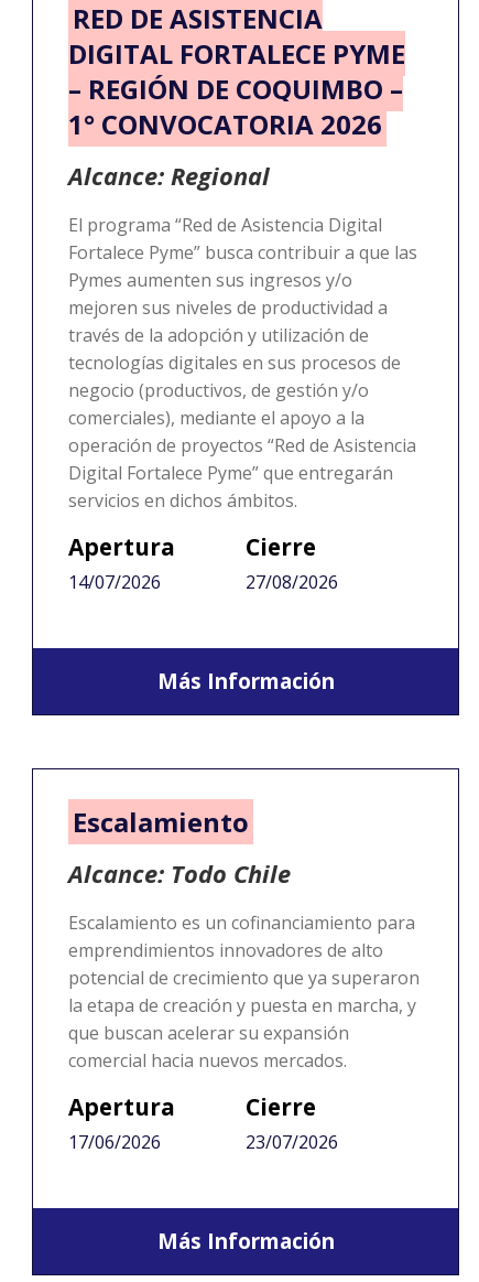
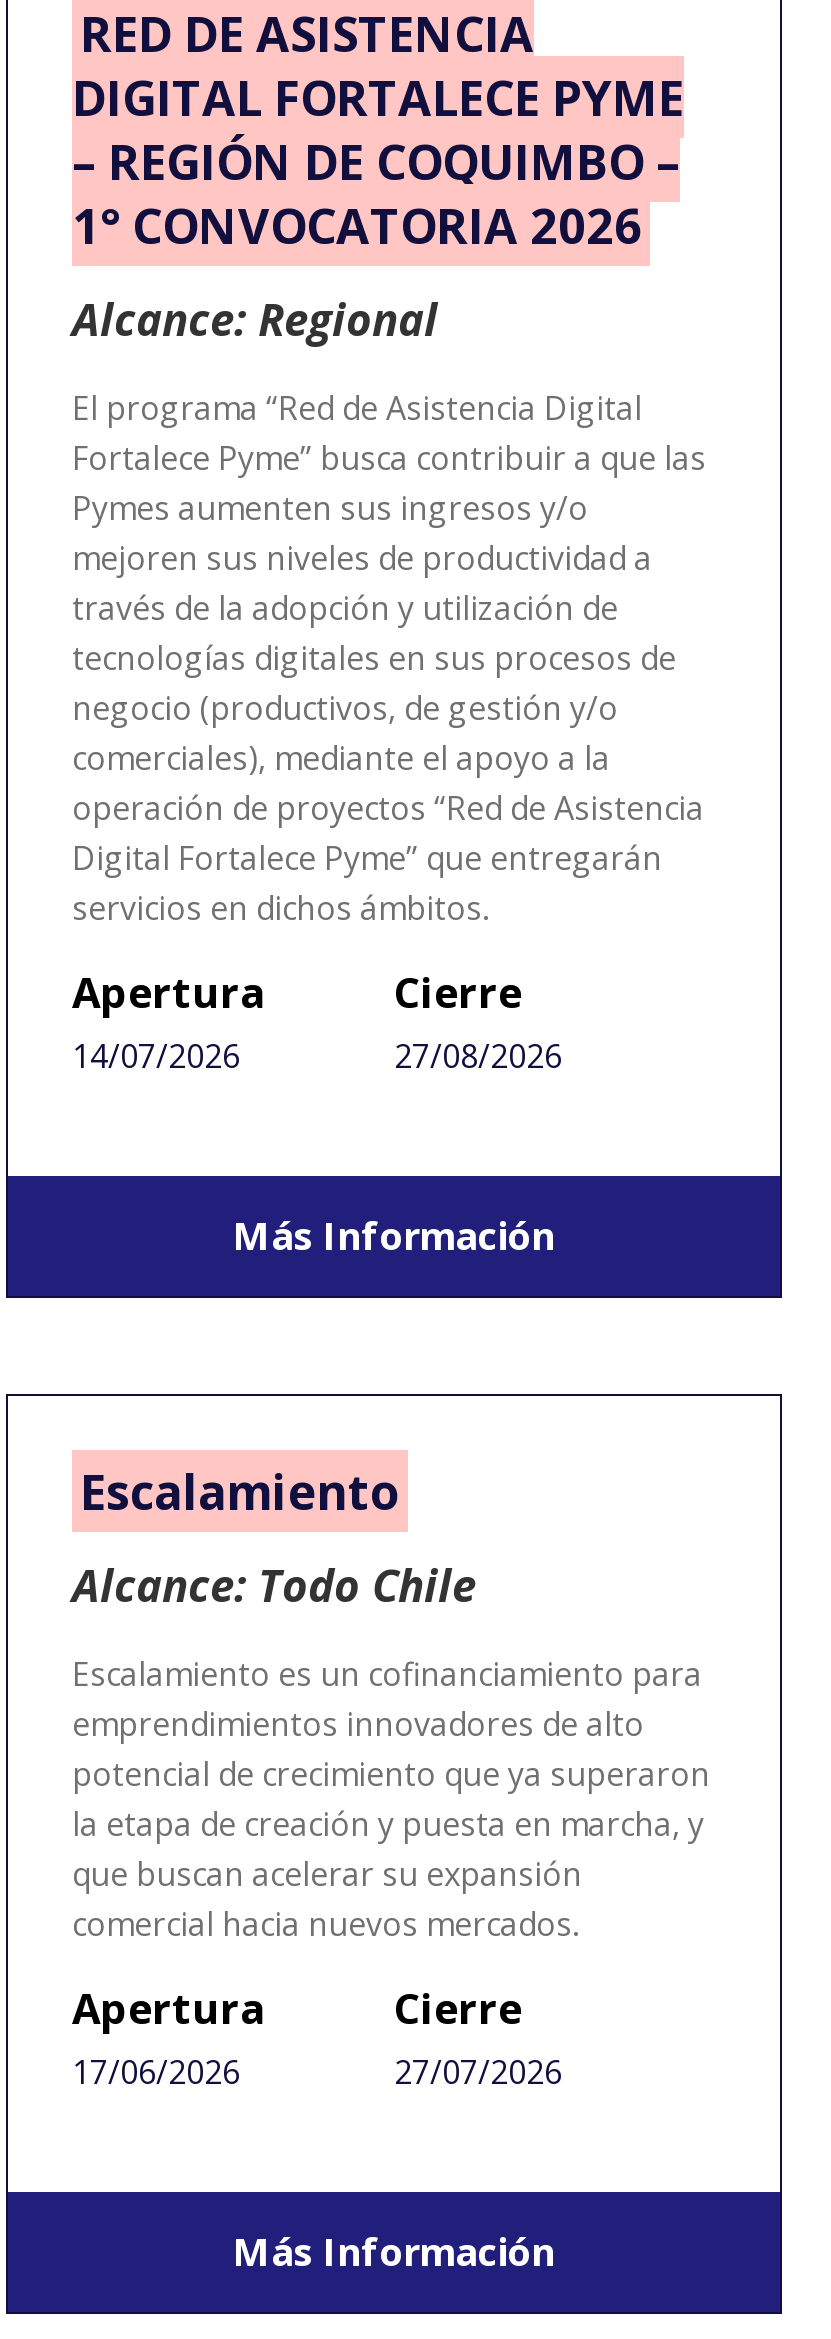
- 23/07/2026
+ 27/07/2026
